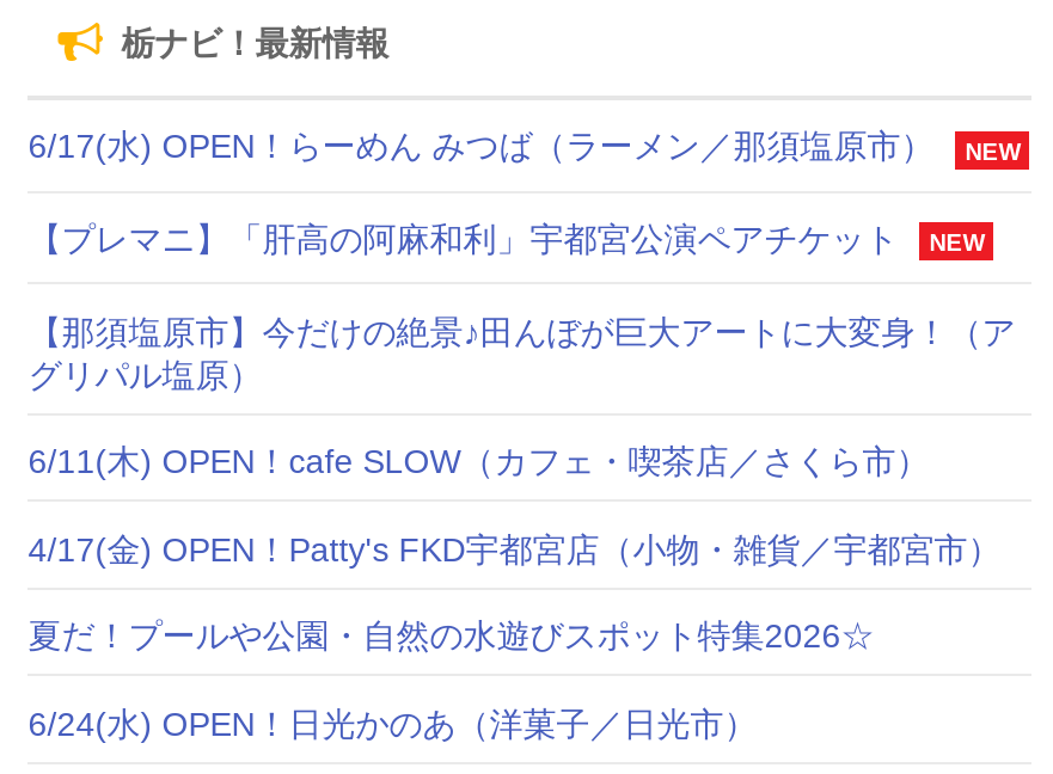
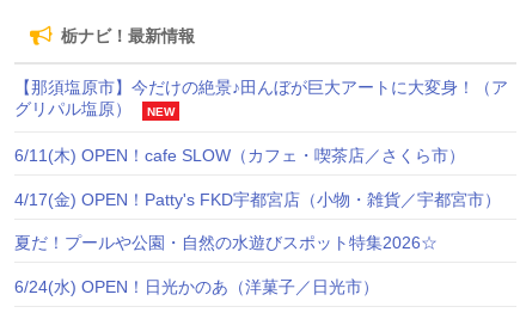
- 6/17(水) OPEN！らーめん みつば（ラーメン／那須塩原市）
- NEW
- 【プレマニ】「肝高の阿麻和利」宇都宮公演ペアチケット
- NEW

+ NEW
